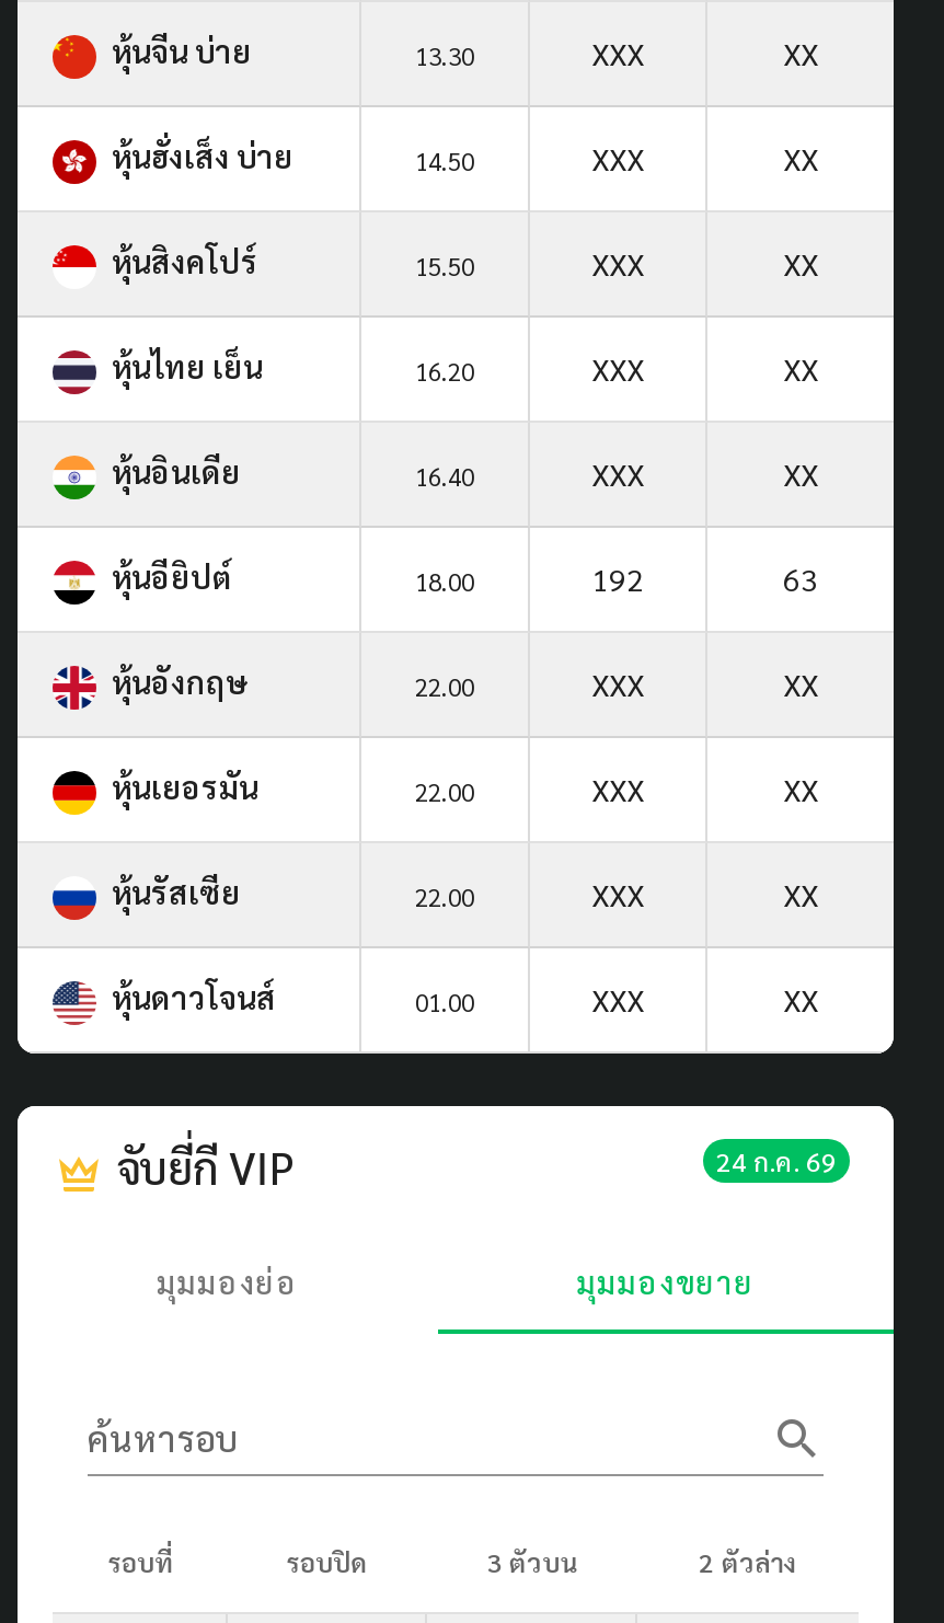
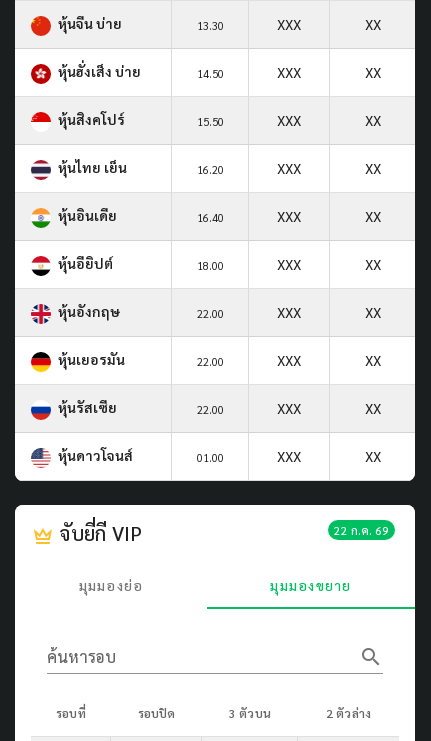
- 192
- 63
+ XXX
+ XX

- 24 ก.ค. 69
+ 22 ก.ค. 69
